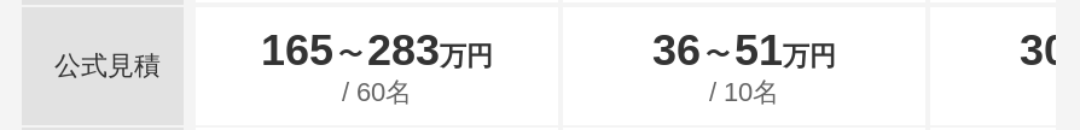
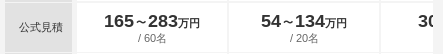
- 36 〜 51万円
+ 54 〜 134万円

- / 10名
+ / 20名
